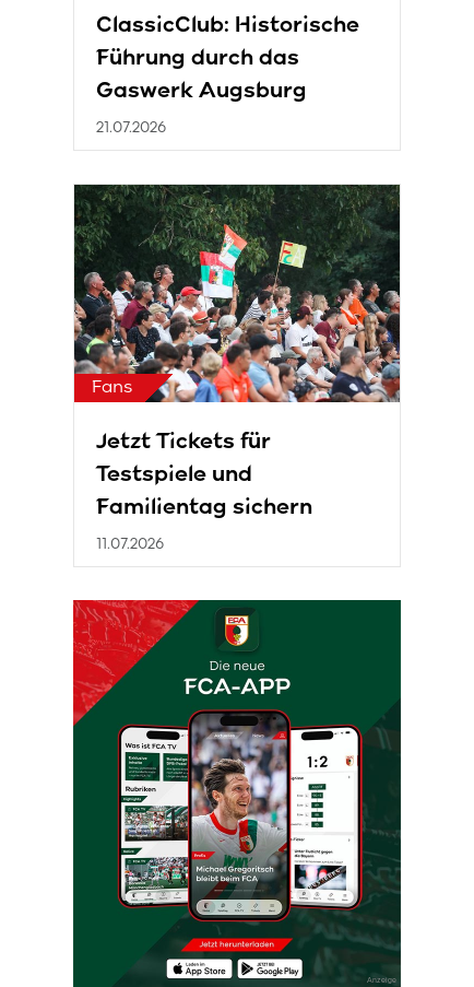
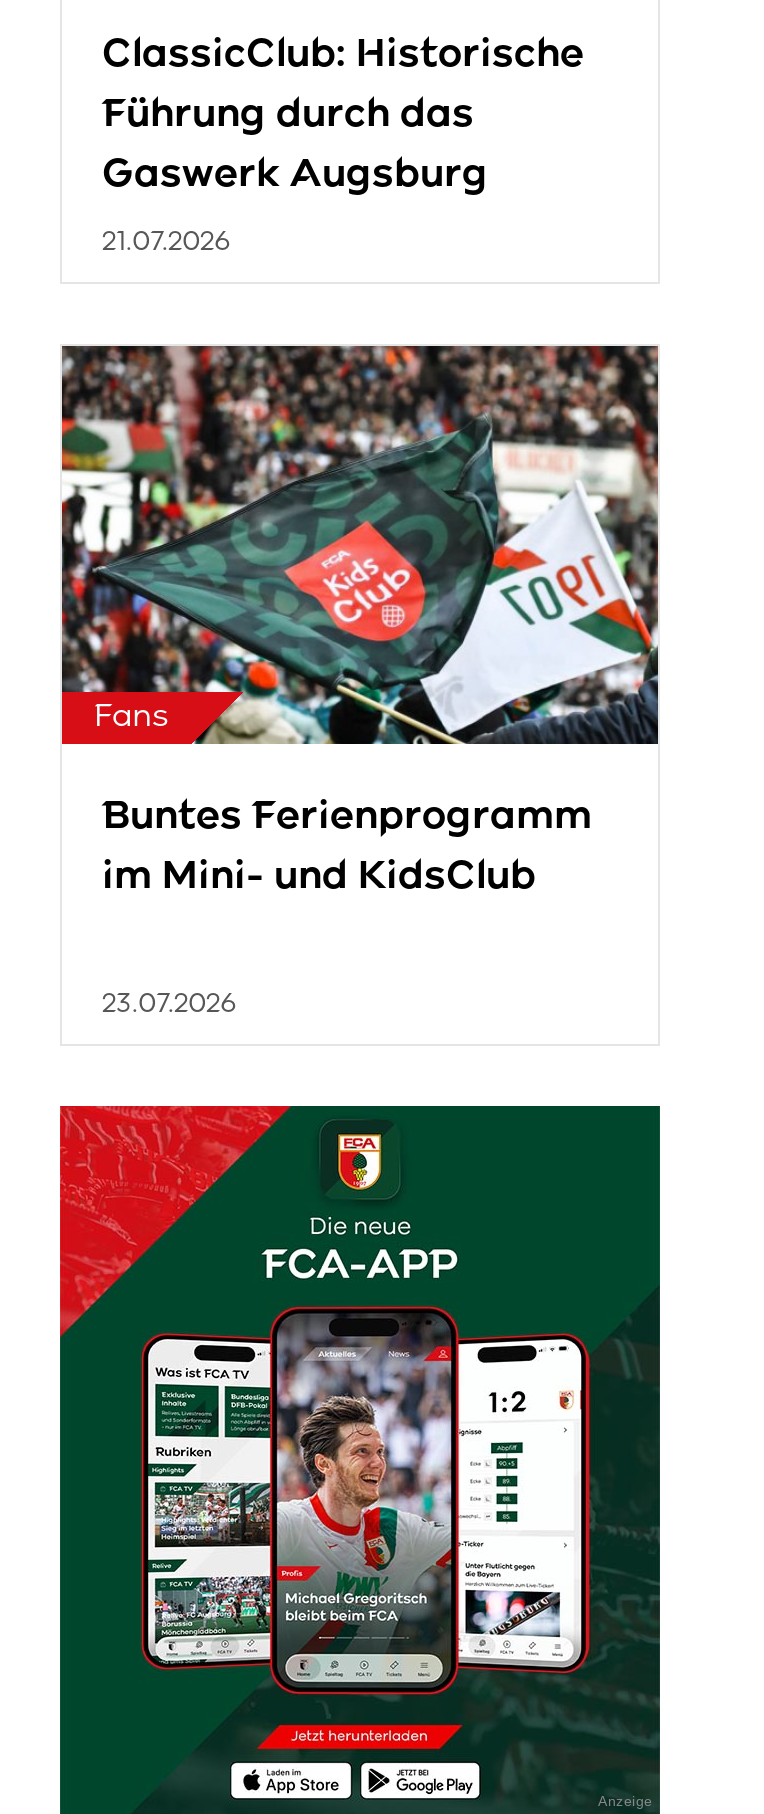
- [image]
- Jetzt Tickets für
- Testspiele und
- Familientag sichern
+ [image]
+ Buntes Ferienprogramm
+ im Mini- und KidsClub

- 11.07.2026
+ 23.07.2026
